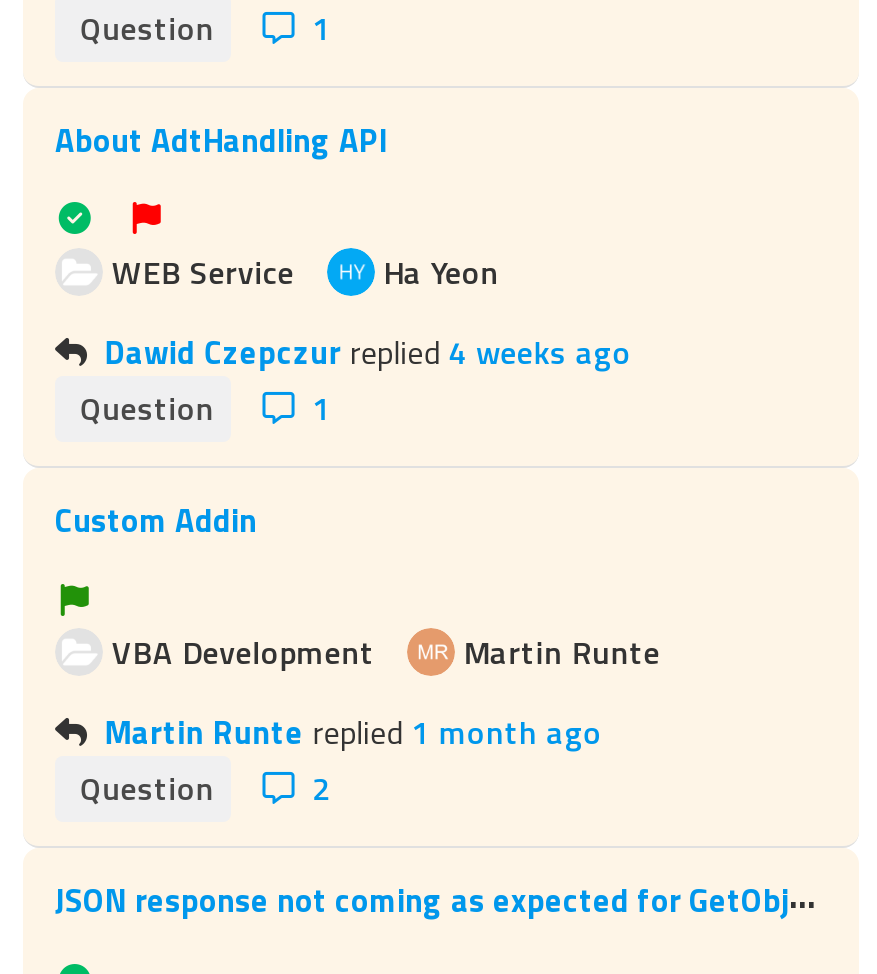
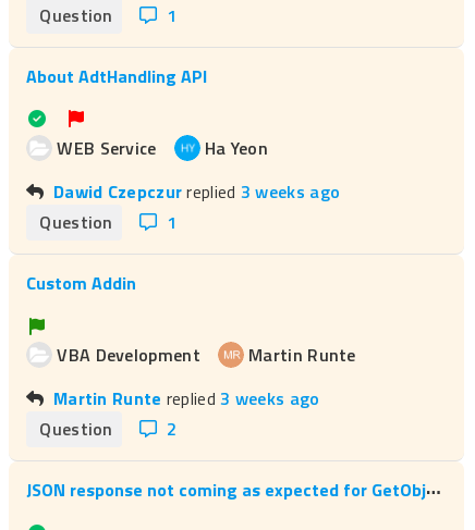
- Dawid Czepczur replied 4 weeks ago
+ Dawid Czepczur replied 3 weeks ago

- Martin Runte replied 1 month ago
+ Martin Runte replied 3 weeks ago
